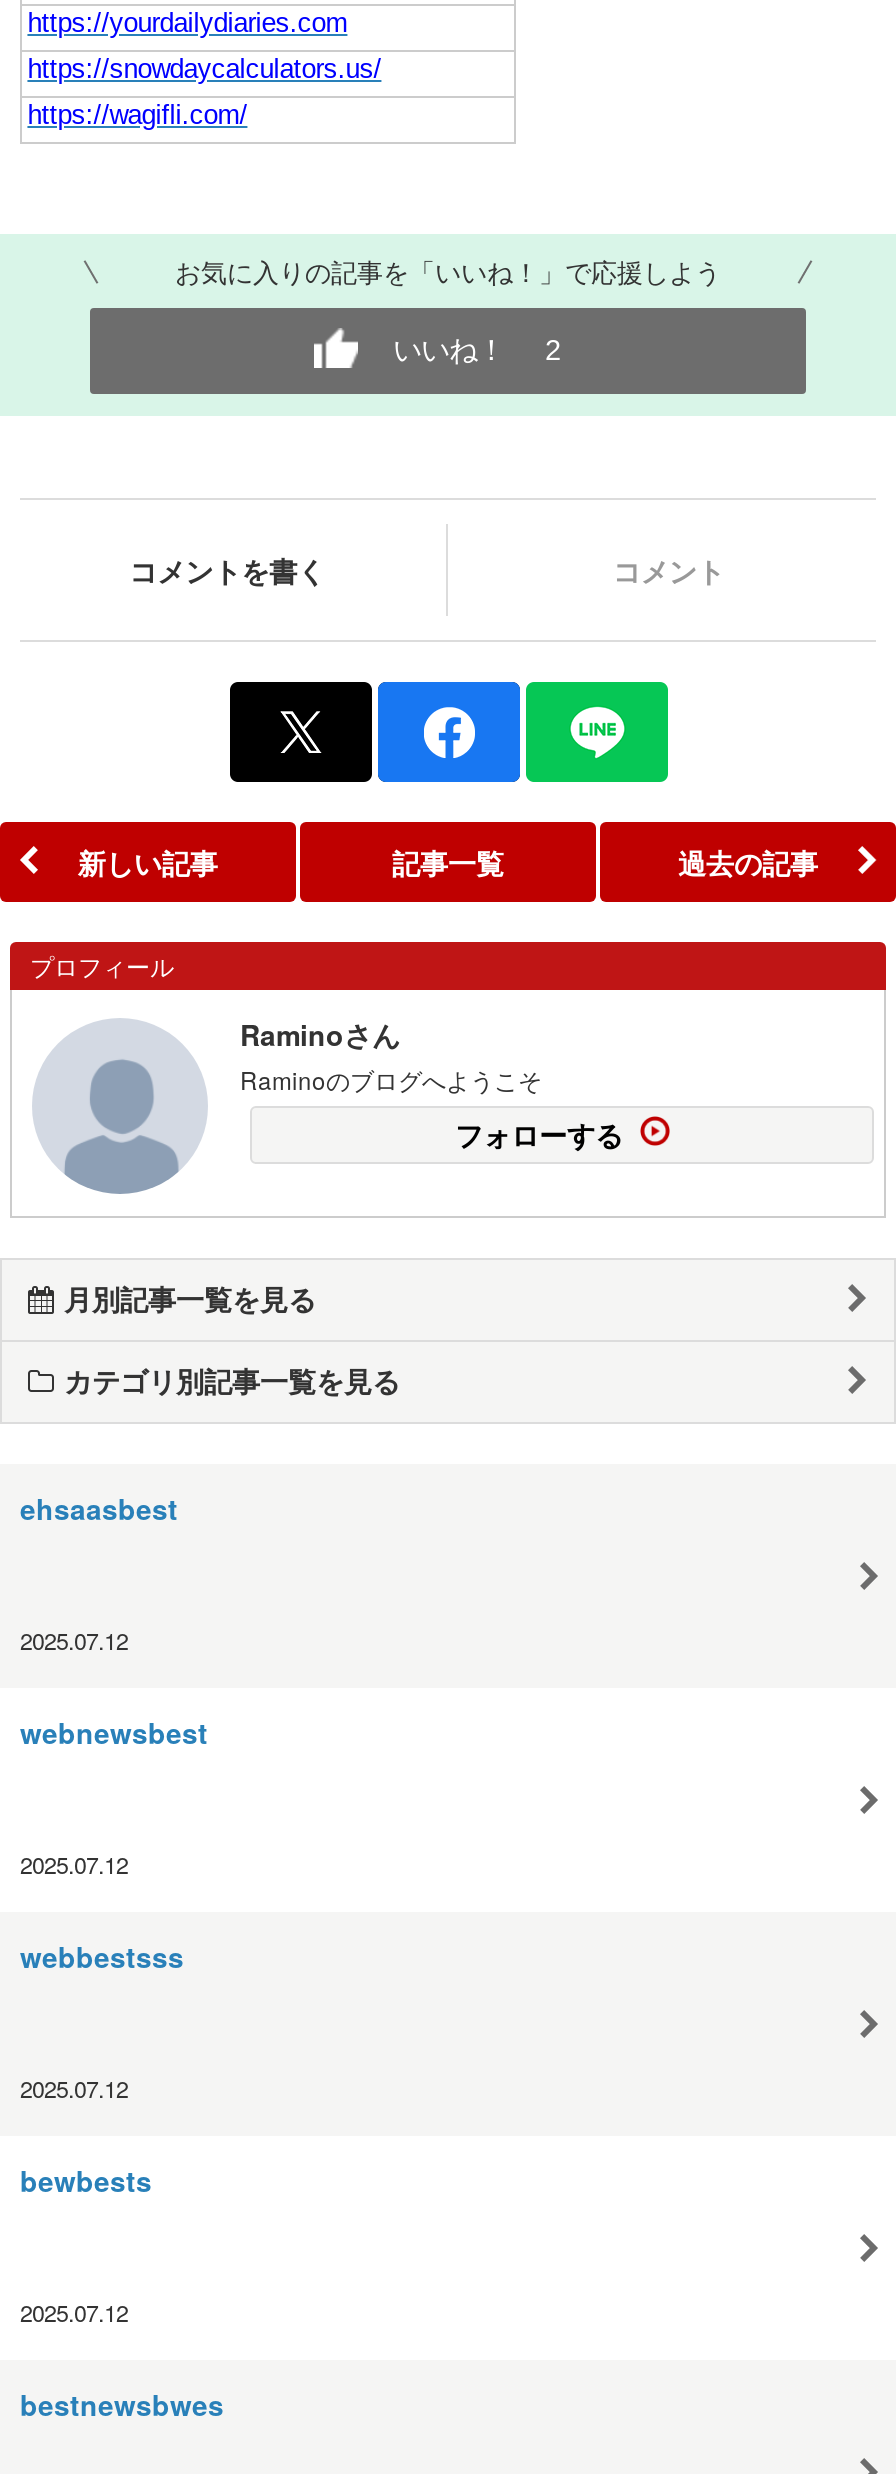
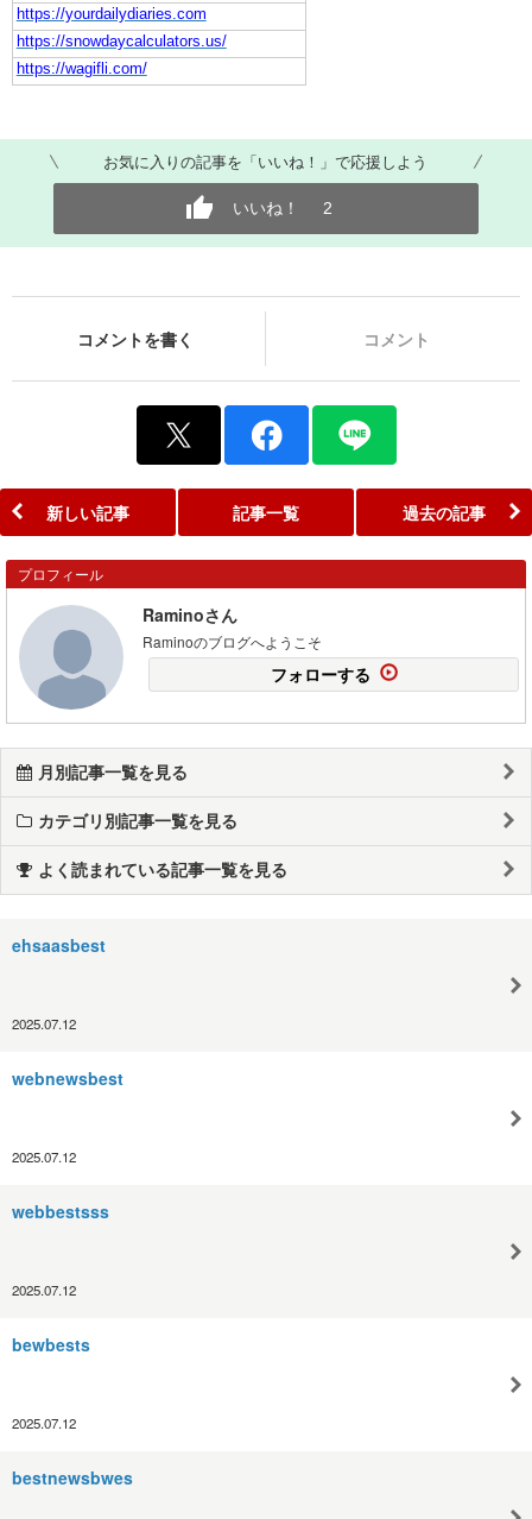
+ よく読まれている記事一覧を見る
